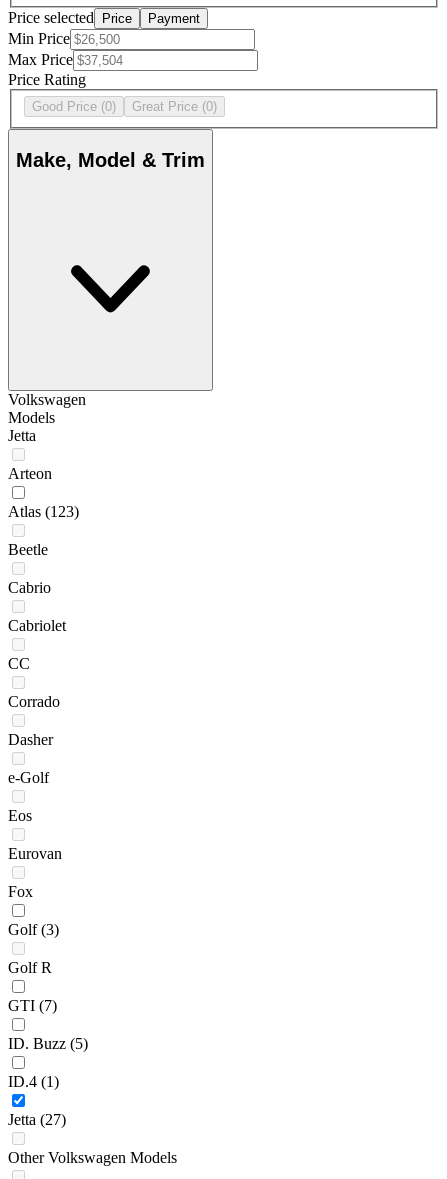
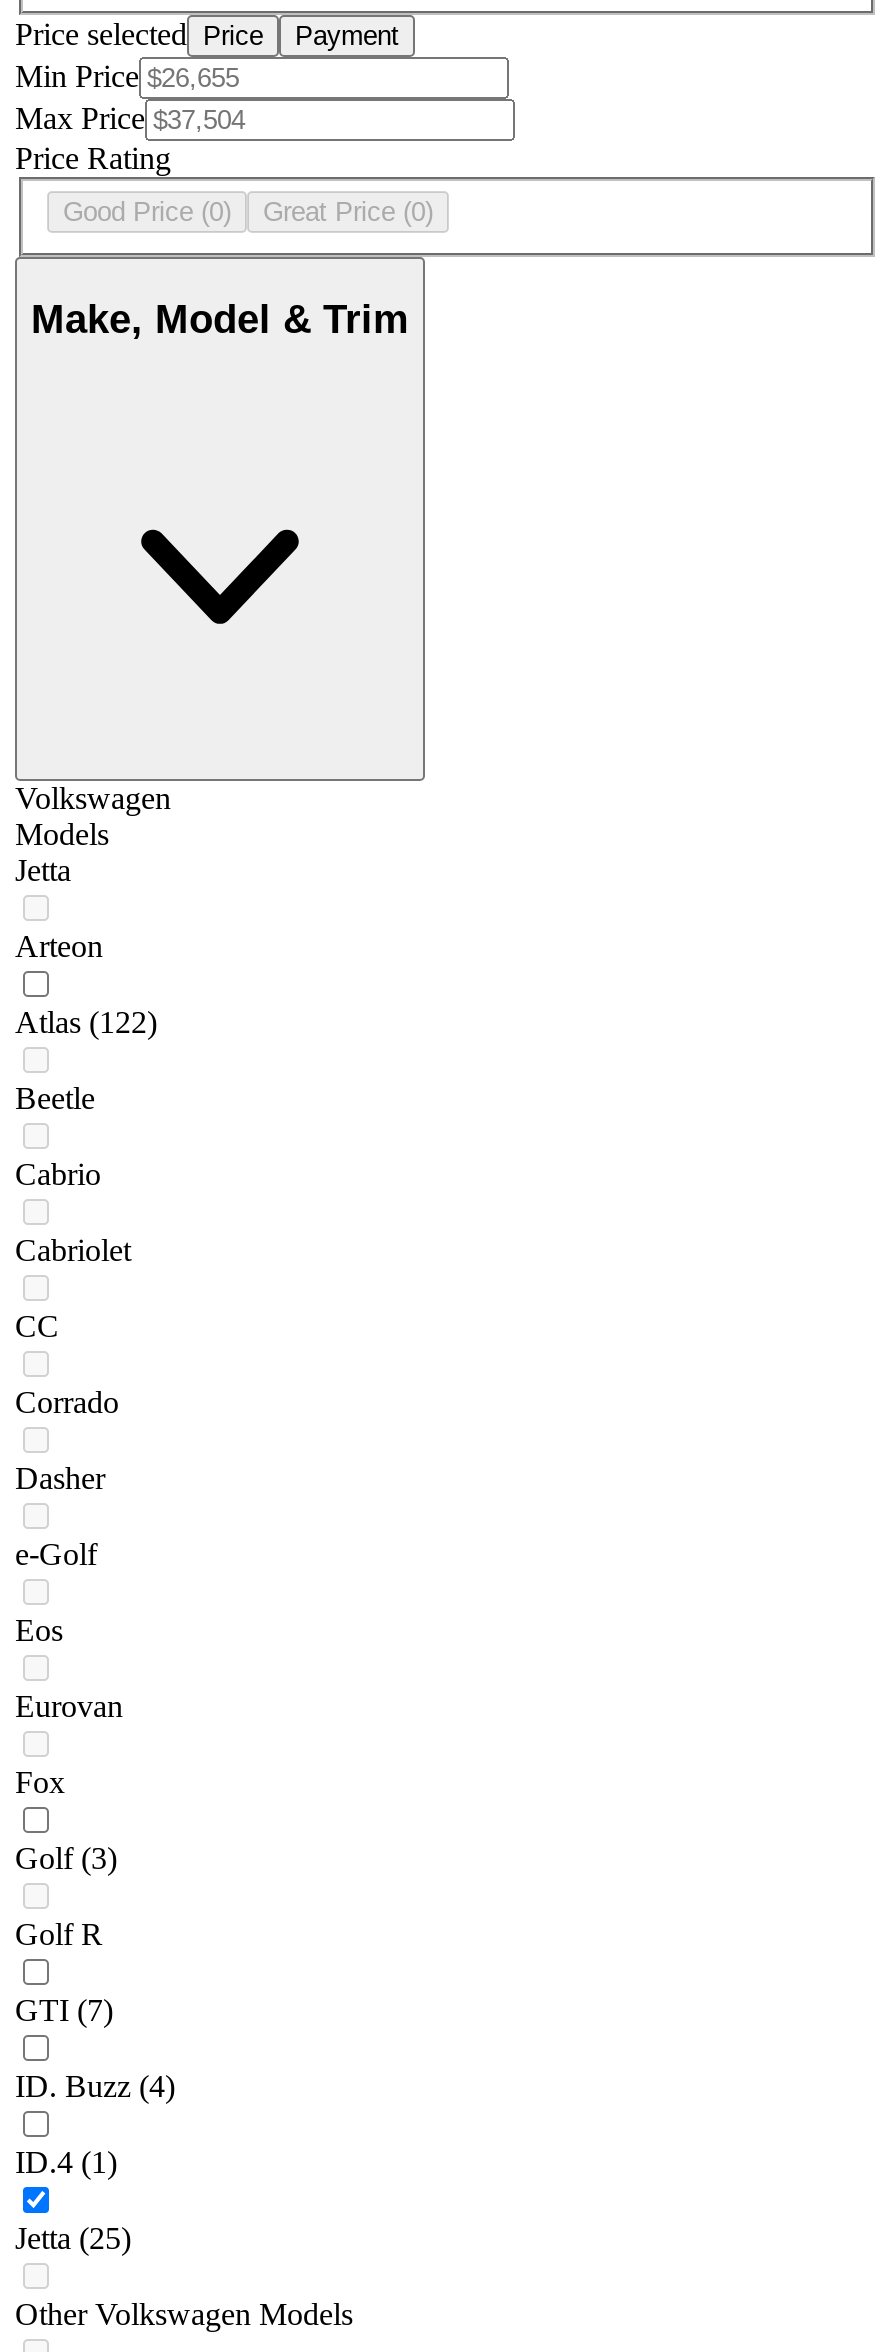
- Atlas (123)
+ Atlas (122)

- ID. Buzz (5)
+ ID. Buzz (4)

- Jetta (27)
+ Jetta (25)
